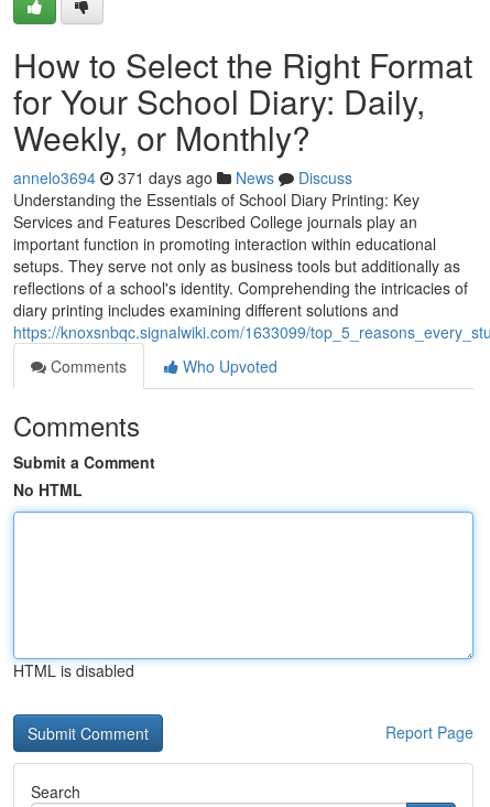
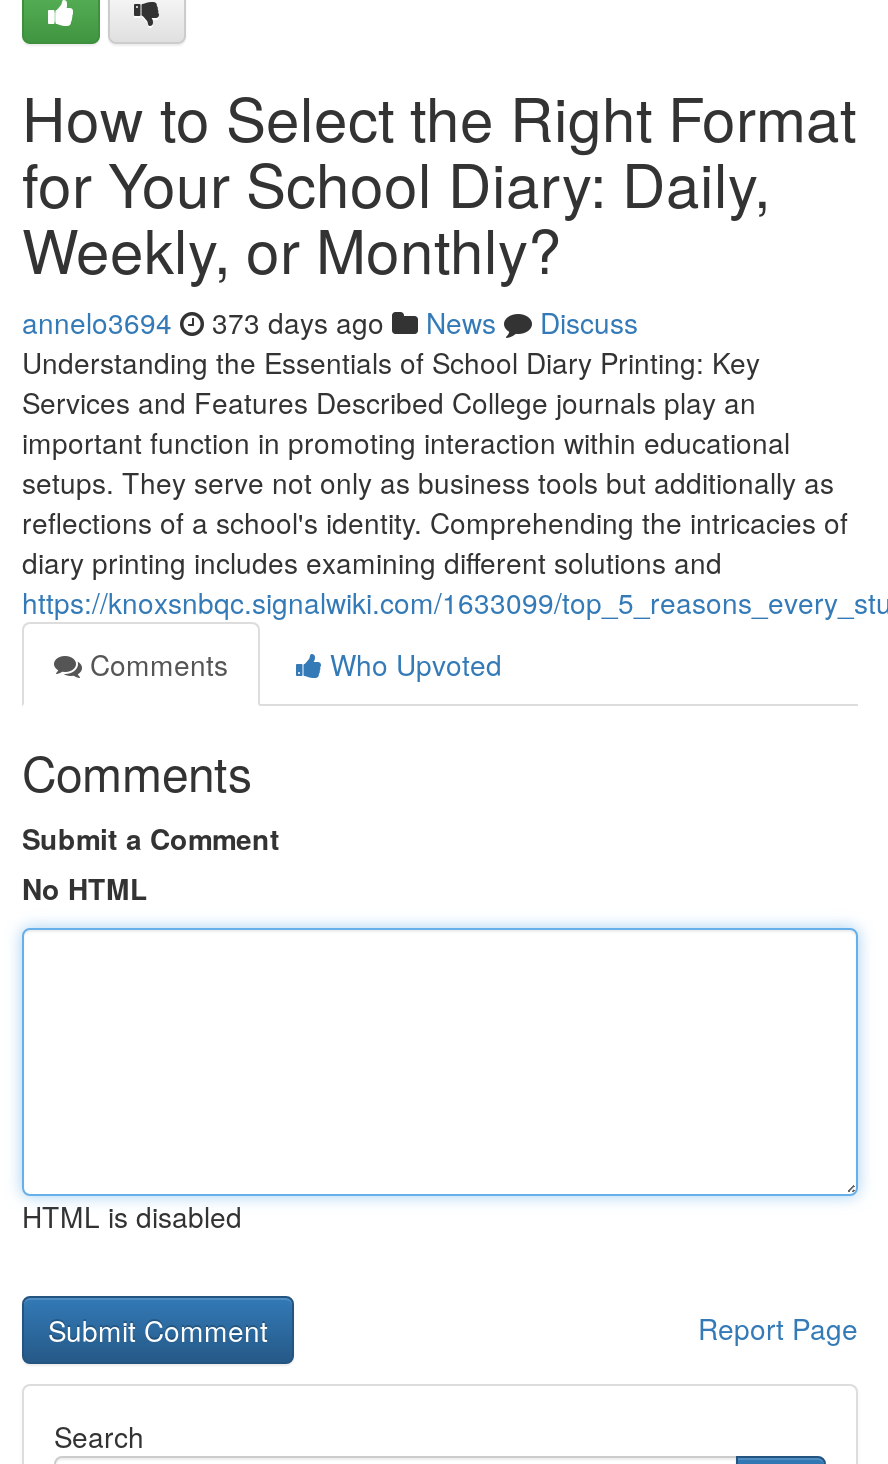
- annelo3694 371 days ago News Discuss
+ annelo3694 373 days ago News Discuss
